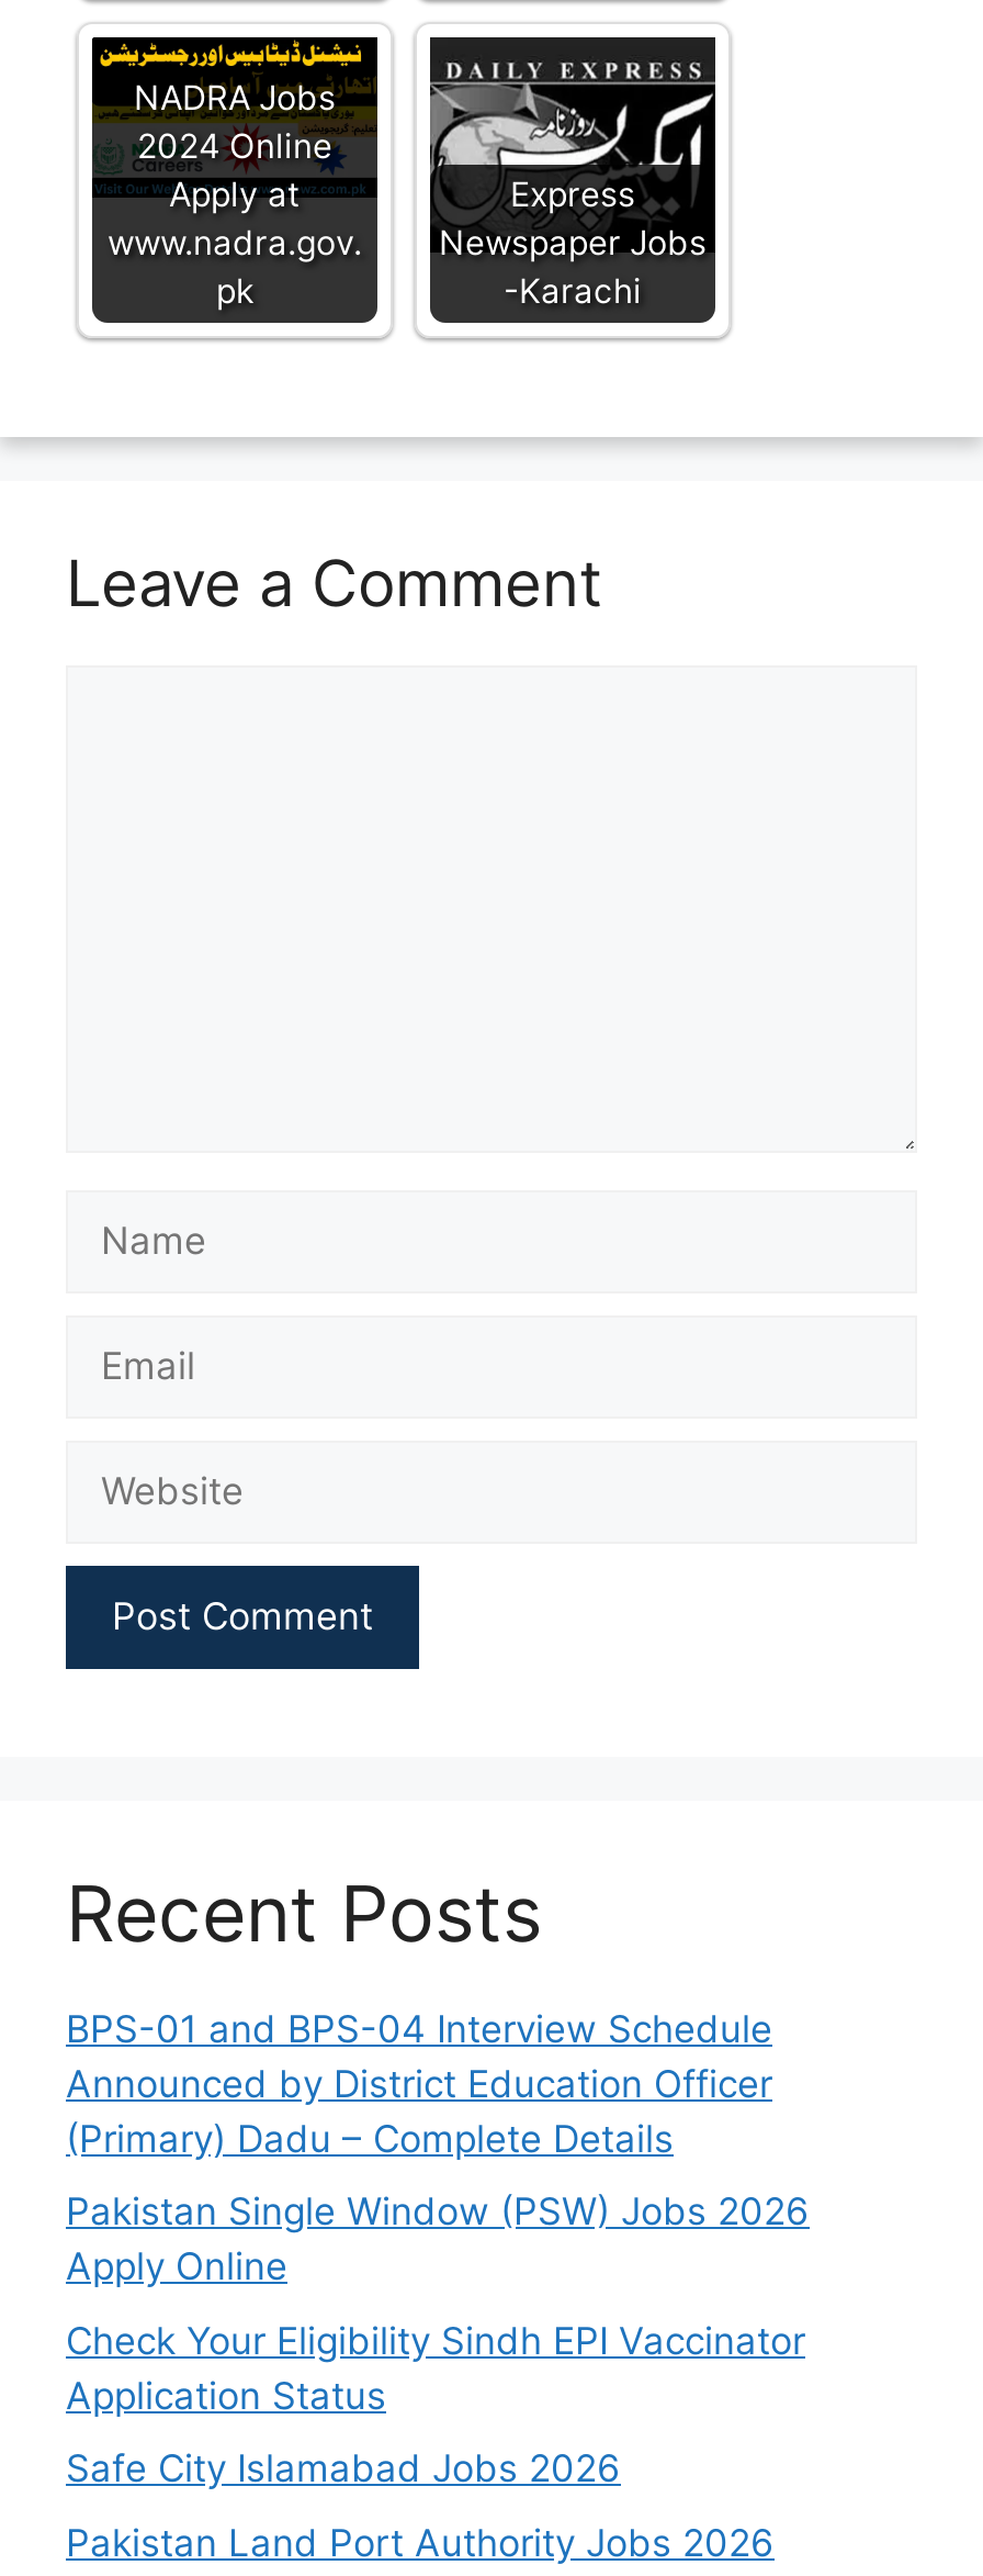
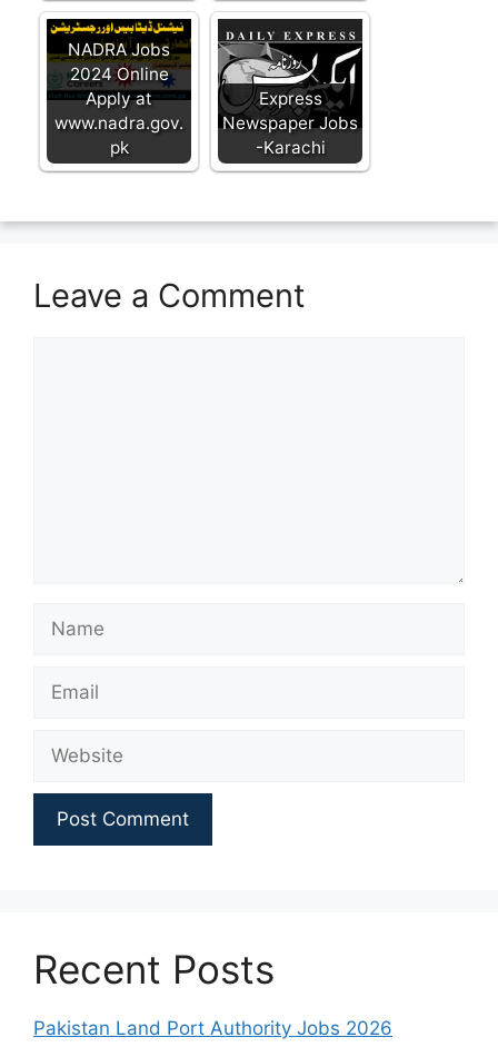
- BPS-01 and BPS-04 Interview Schedule
- Announced by District Education Officer
- (Primary) Dadu – Complete Details
- Pakistan Single Window (PSW) Jobs 2026
- Apply Online
- Check Your Eligibility Sindh EPI Vaccinator
- Application Status
- Safe City Islamabad Jobs 2026
